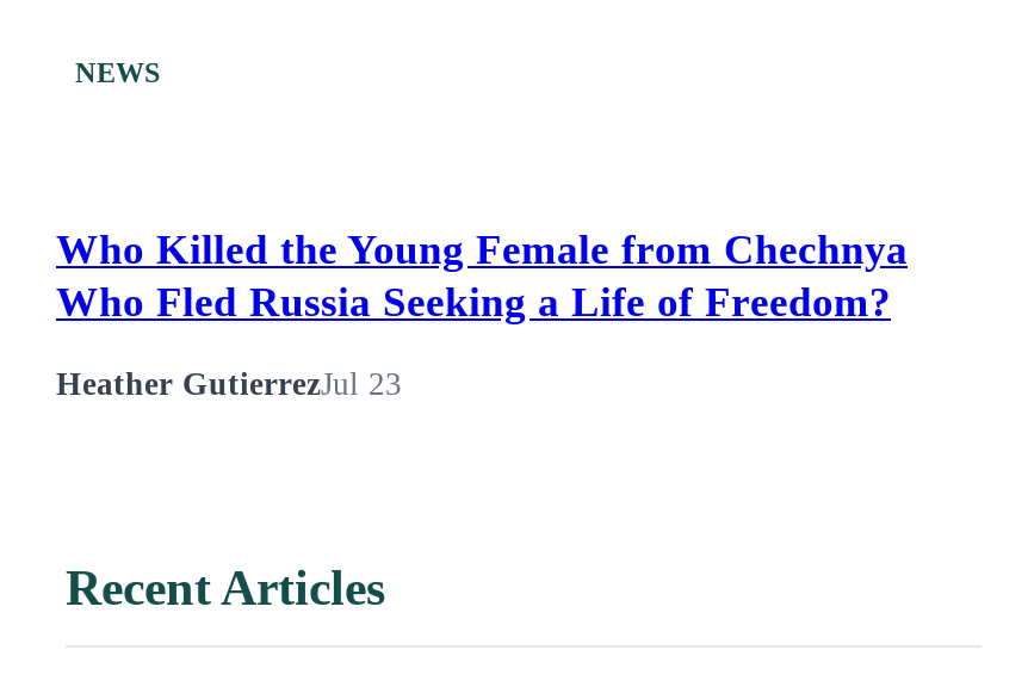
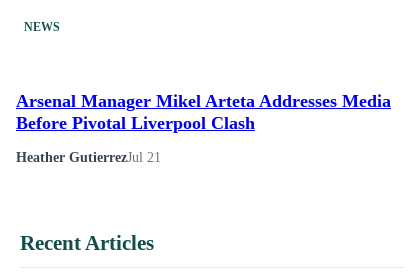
- Who Killed the Young Female from Chechnya
- Who Fled Russia Seeking a Life of Freedom?
+ Arsenal Manager Mikel Arteta Addresses Media
+ Before Pivotal Liverpool Clash

- Heather GutierrezJul 23
+ Heather GutierrezJul 21
